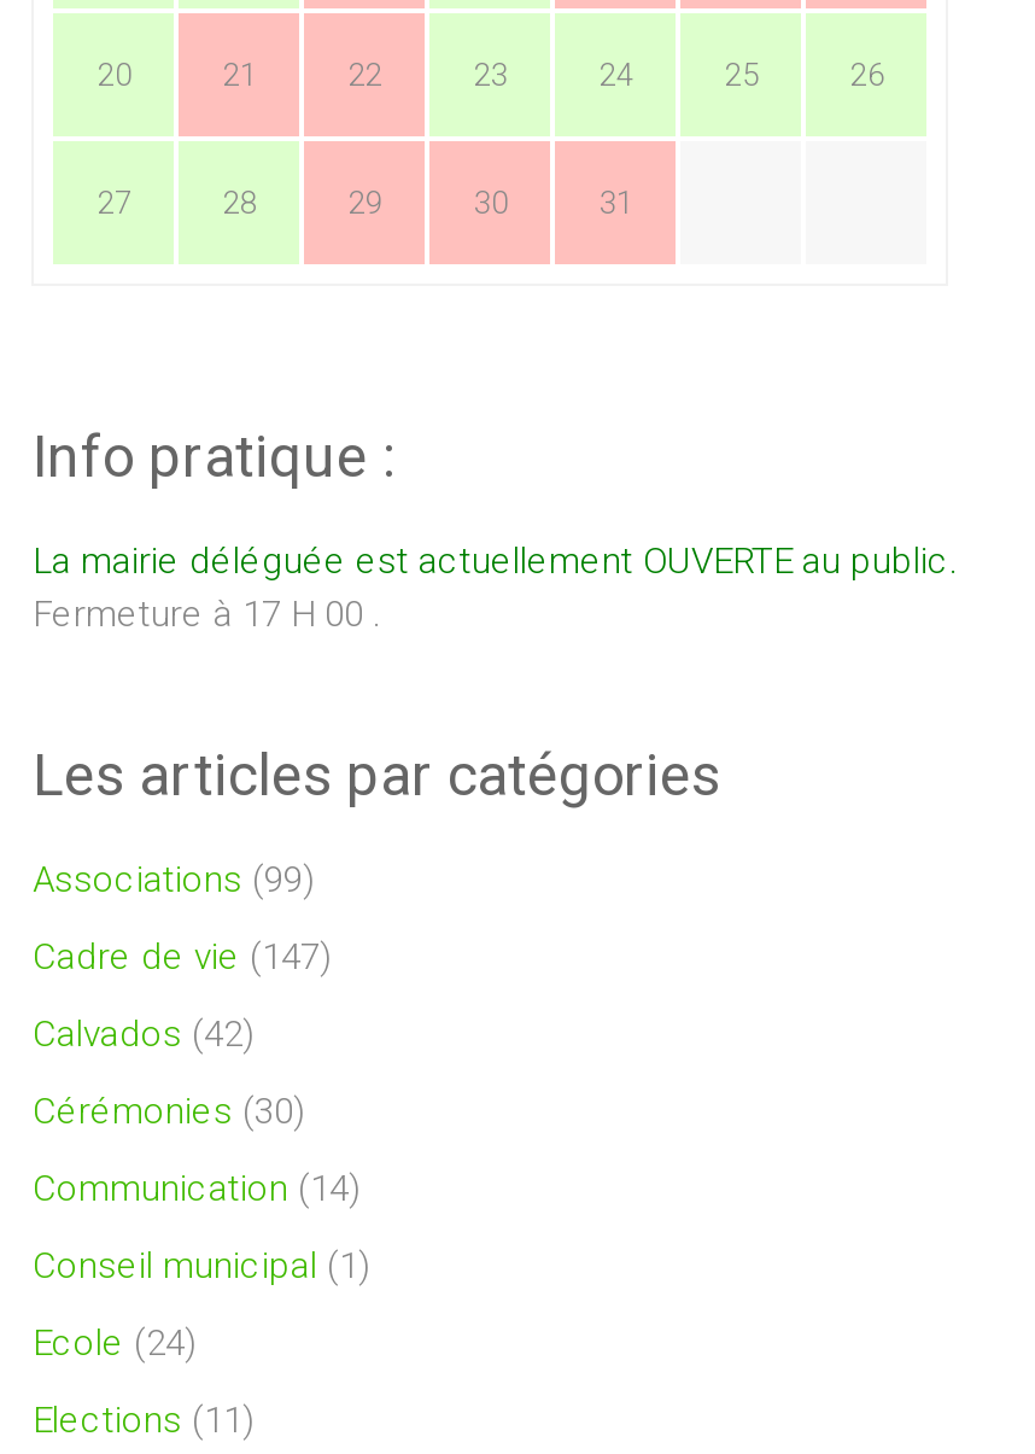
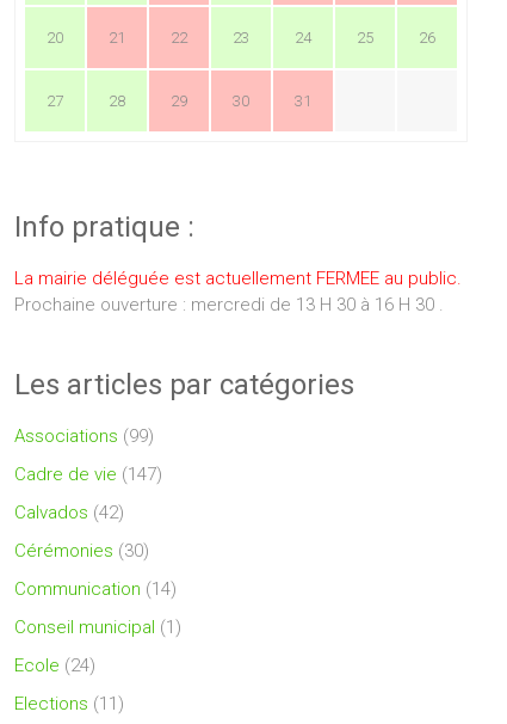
- La mairie déléguée est actuellement OUVERTE au public.
- Fermeture à 17 H 00 .
+ La mairie déléguée est actuellement FERMEE au public.
+ Prochaine ouverture : mercredi de 13 H 30 à 16 H 30 .
